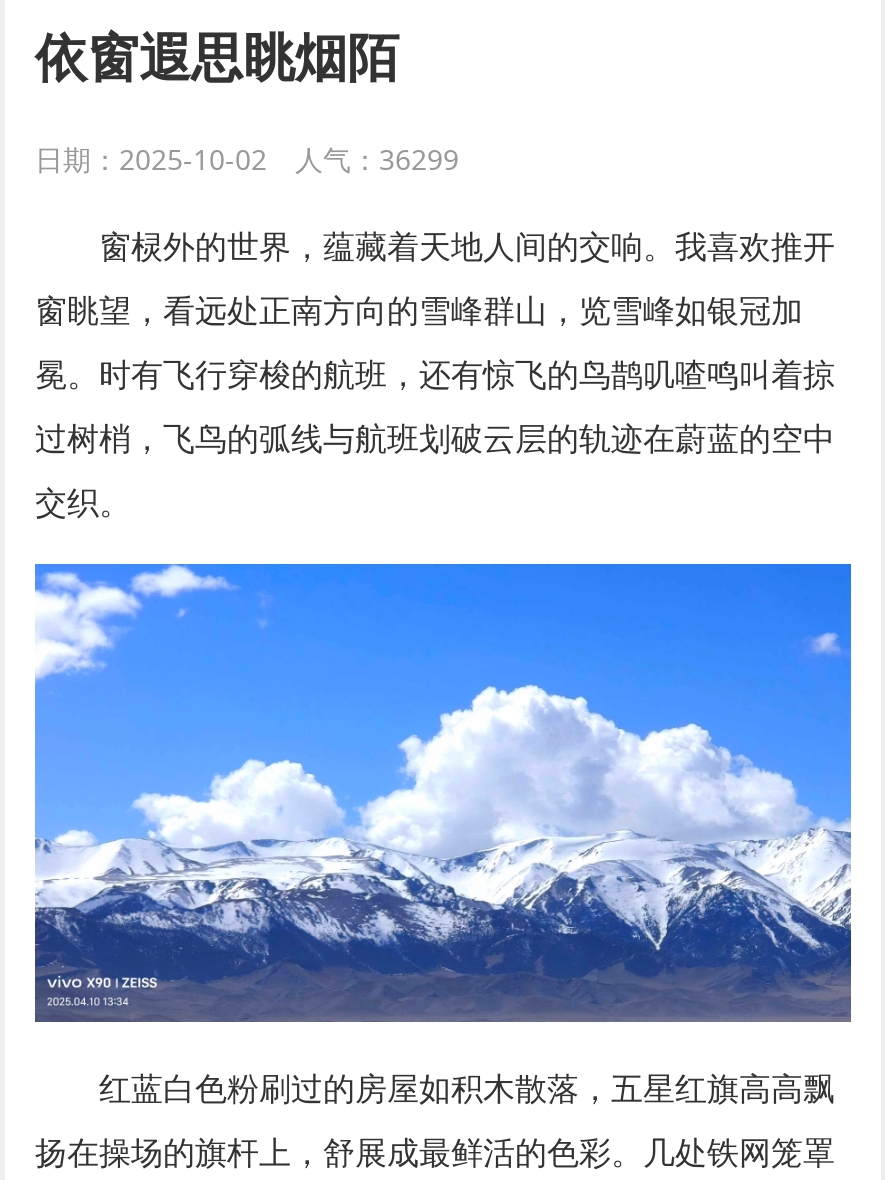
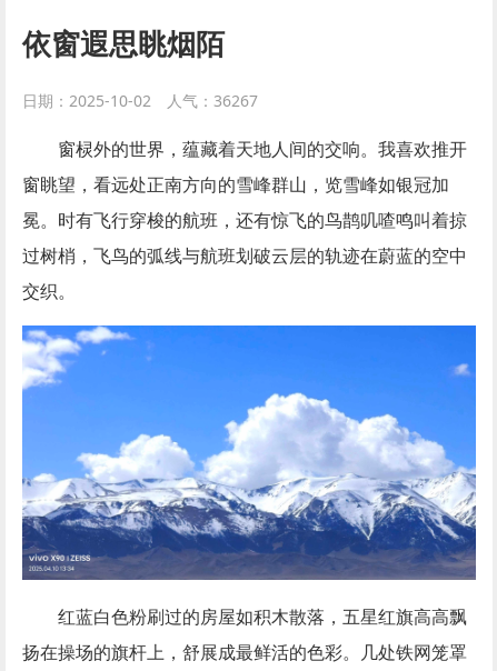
- 日期：2025-10-02 人气：36299
+ 日期：2025-10-02 人气：36267
